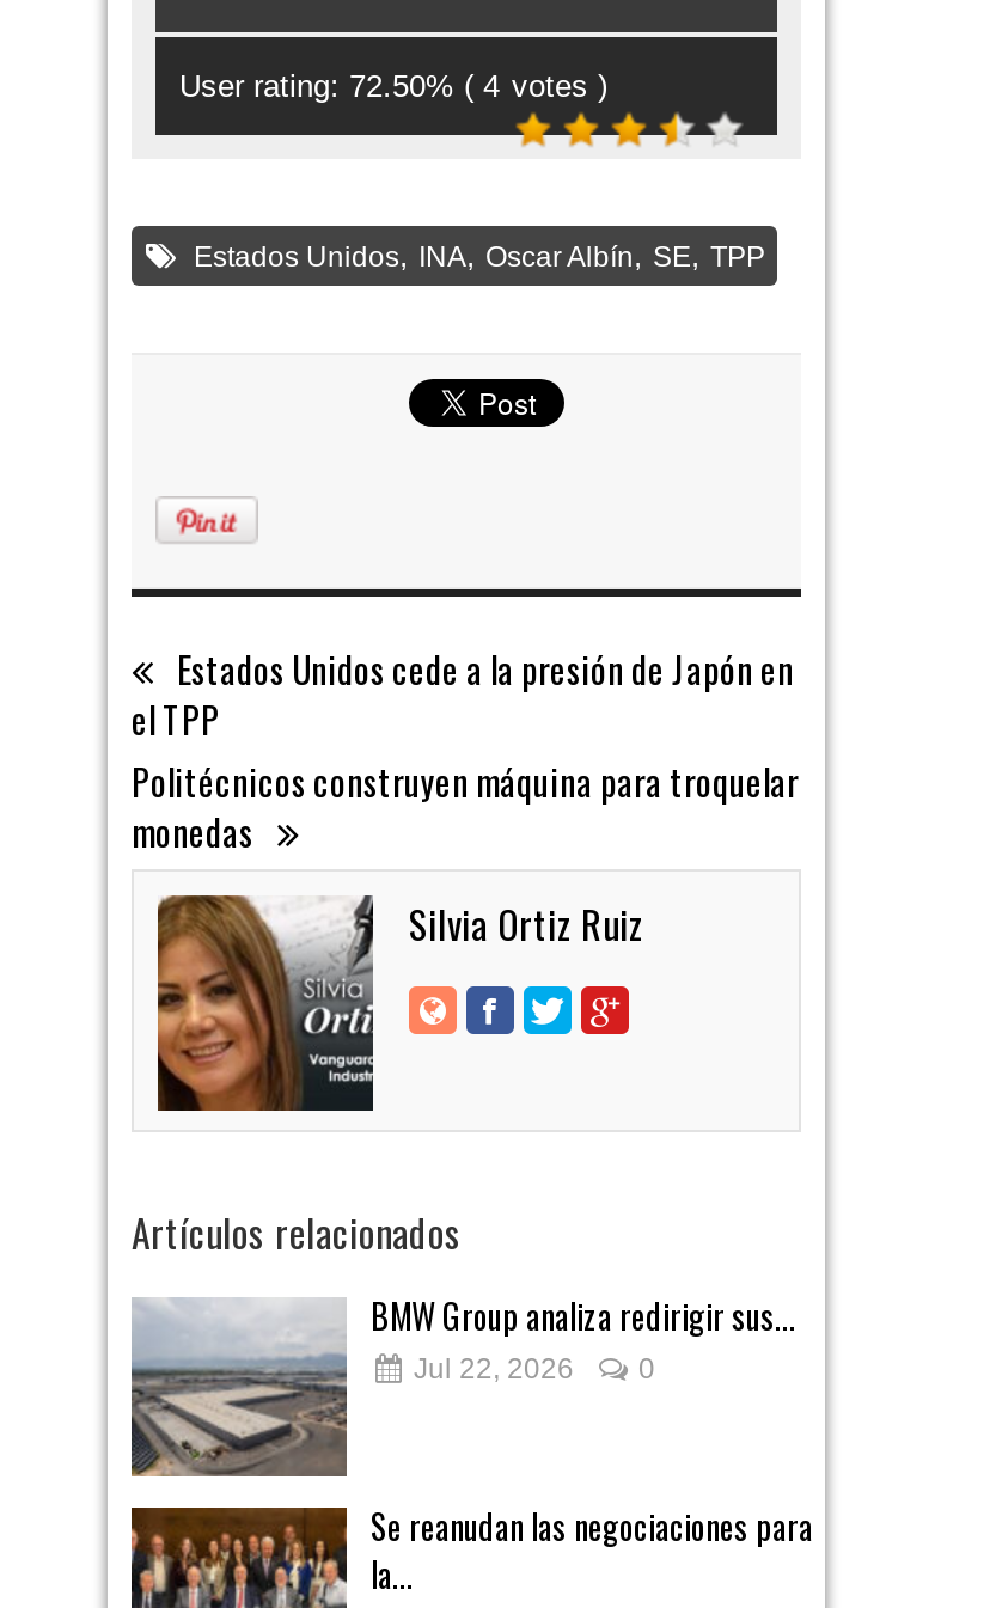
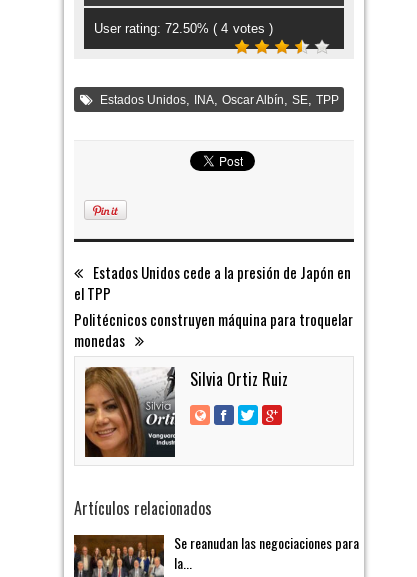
- [image]
- BMW Group analiza redirigir sus...
- Jul 22, 2026
- 0
